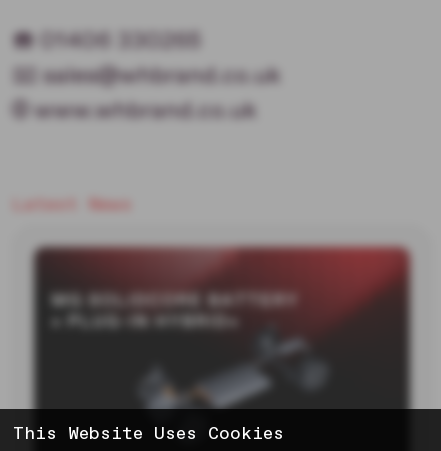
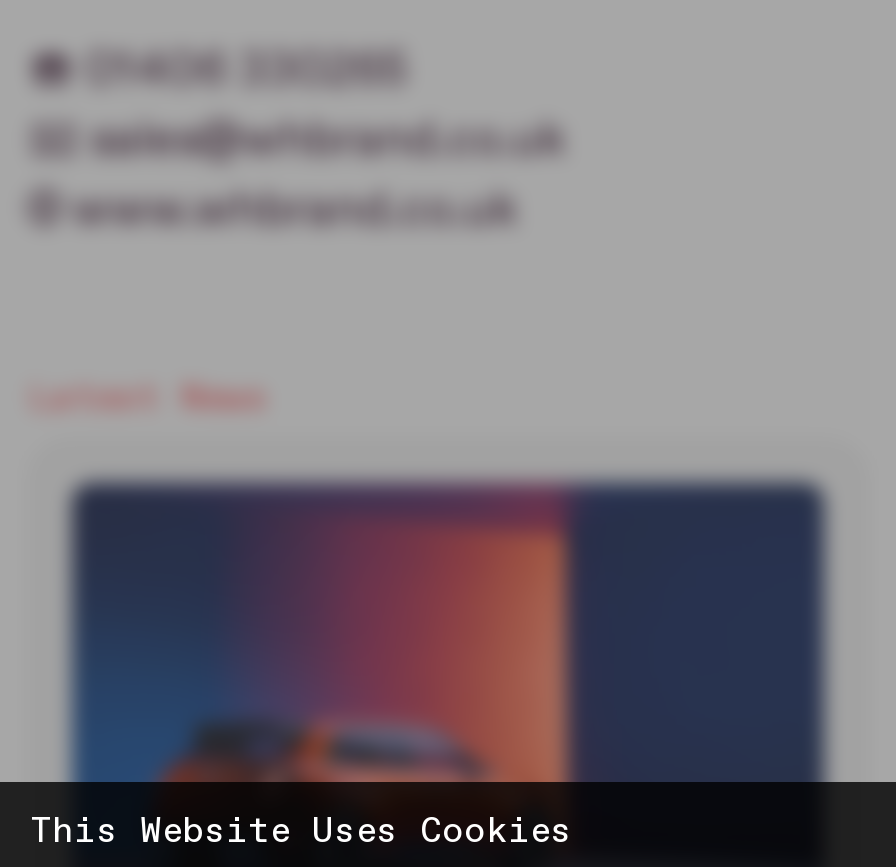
- [image]
+ [image]
